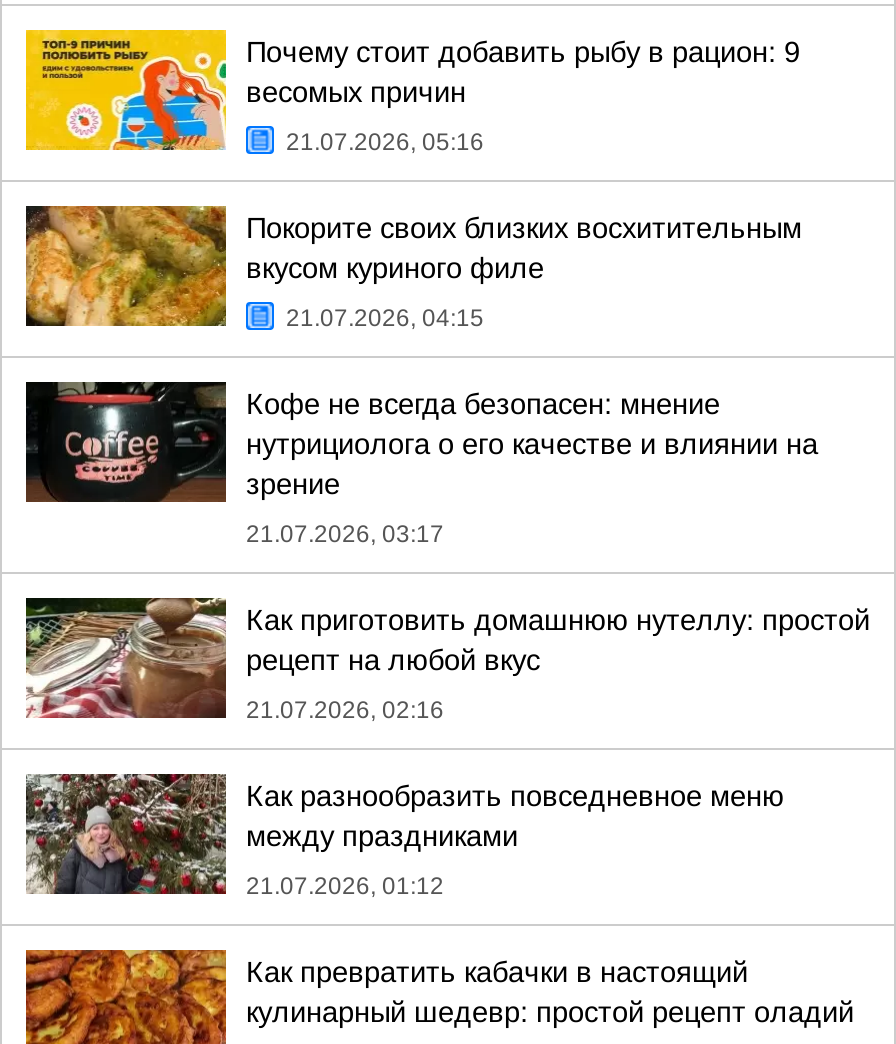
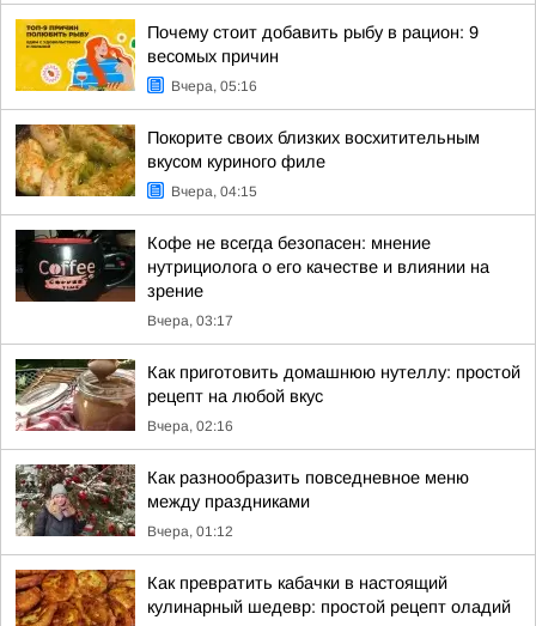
- 21.07.2026, 05:16
+ Вчера, 05:16

- 21.07.2026, 04:15
+ Вчера, 04:15

- 21.07.2026, 03:17
+ Вчера, 03:17

- 21.07.2026, 02:16
+ Вчера, 02:16

- 21.07.2026, 01:12
+ Вчера, 01:12
